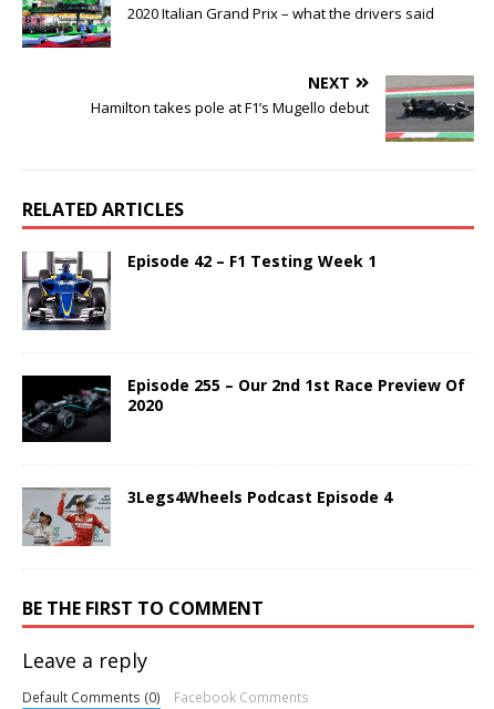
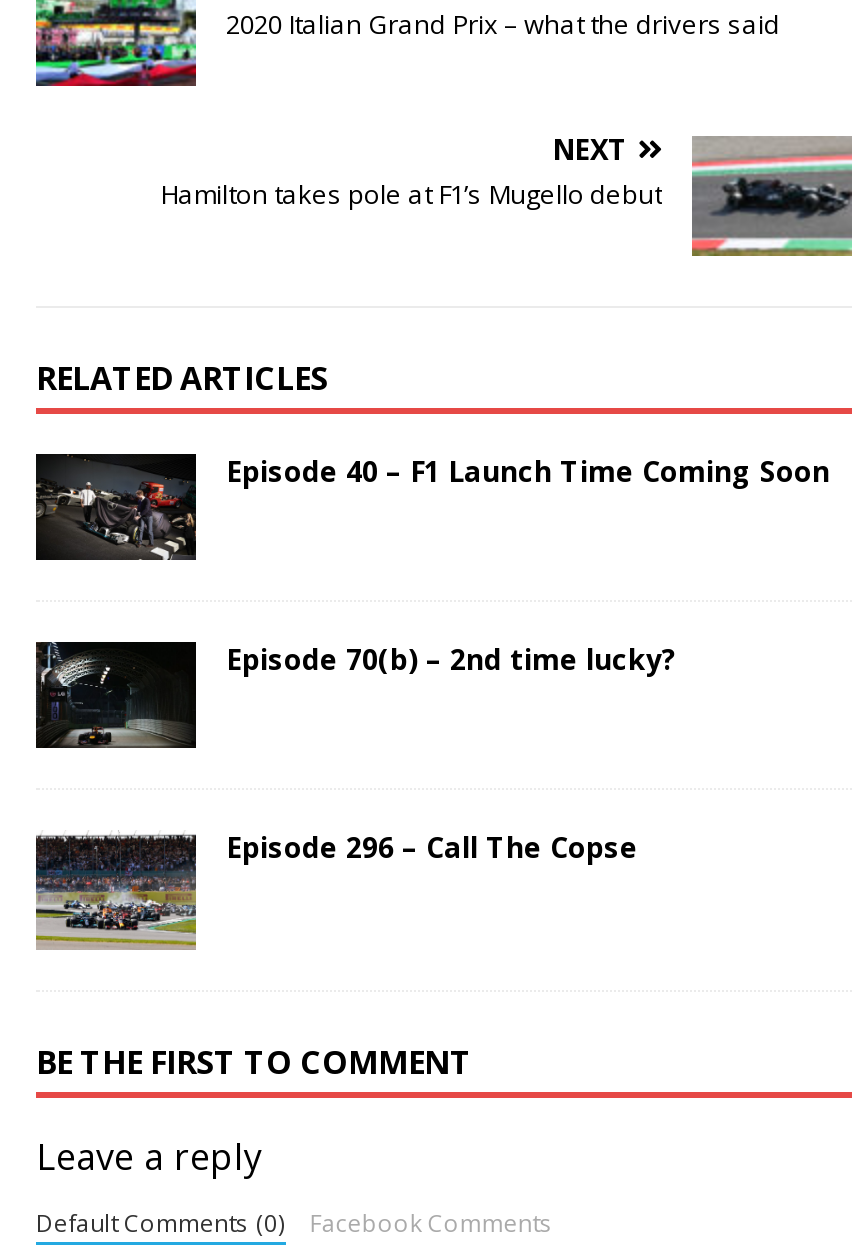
- [image]
- Episode 42 – F1 Testing Week 1
+ [image]
+ Episode 40 – F1 Launch Time Coming Soon

- [image]
- Episode 255 – Our 2nd 1st Race Preview Of
- 2020
+ [image]
+ Episode 70(b) – 2nd time lucky?

- [image]
- 3Legs4Wheels Podcast Episode 4
+ [image]
+ Episode 296 – Call The Copse
